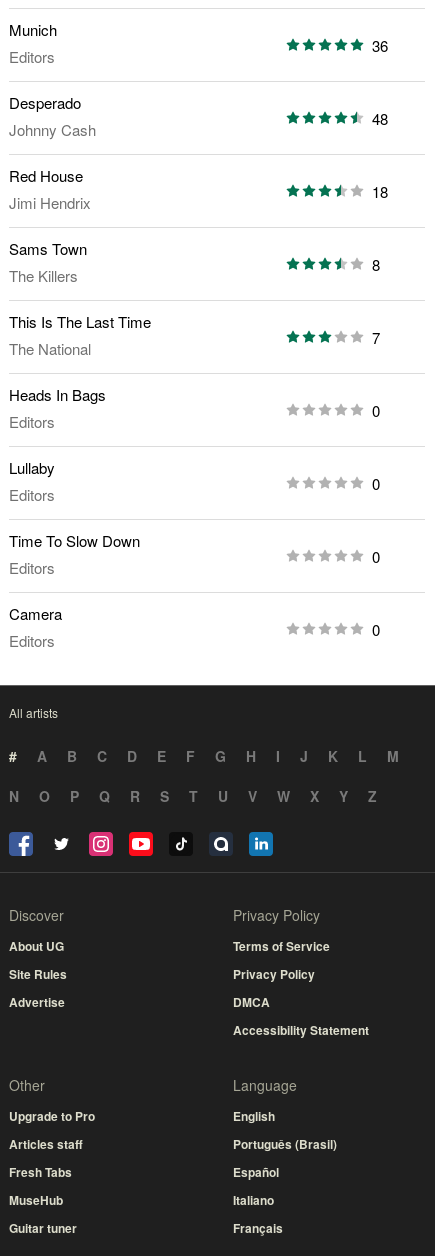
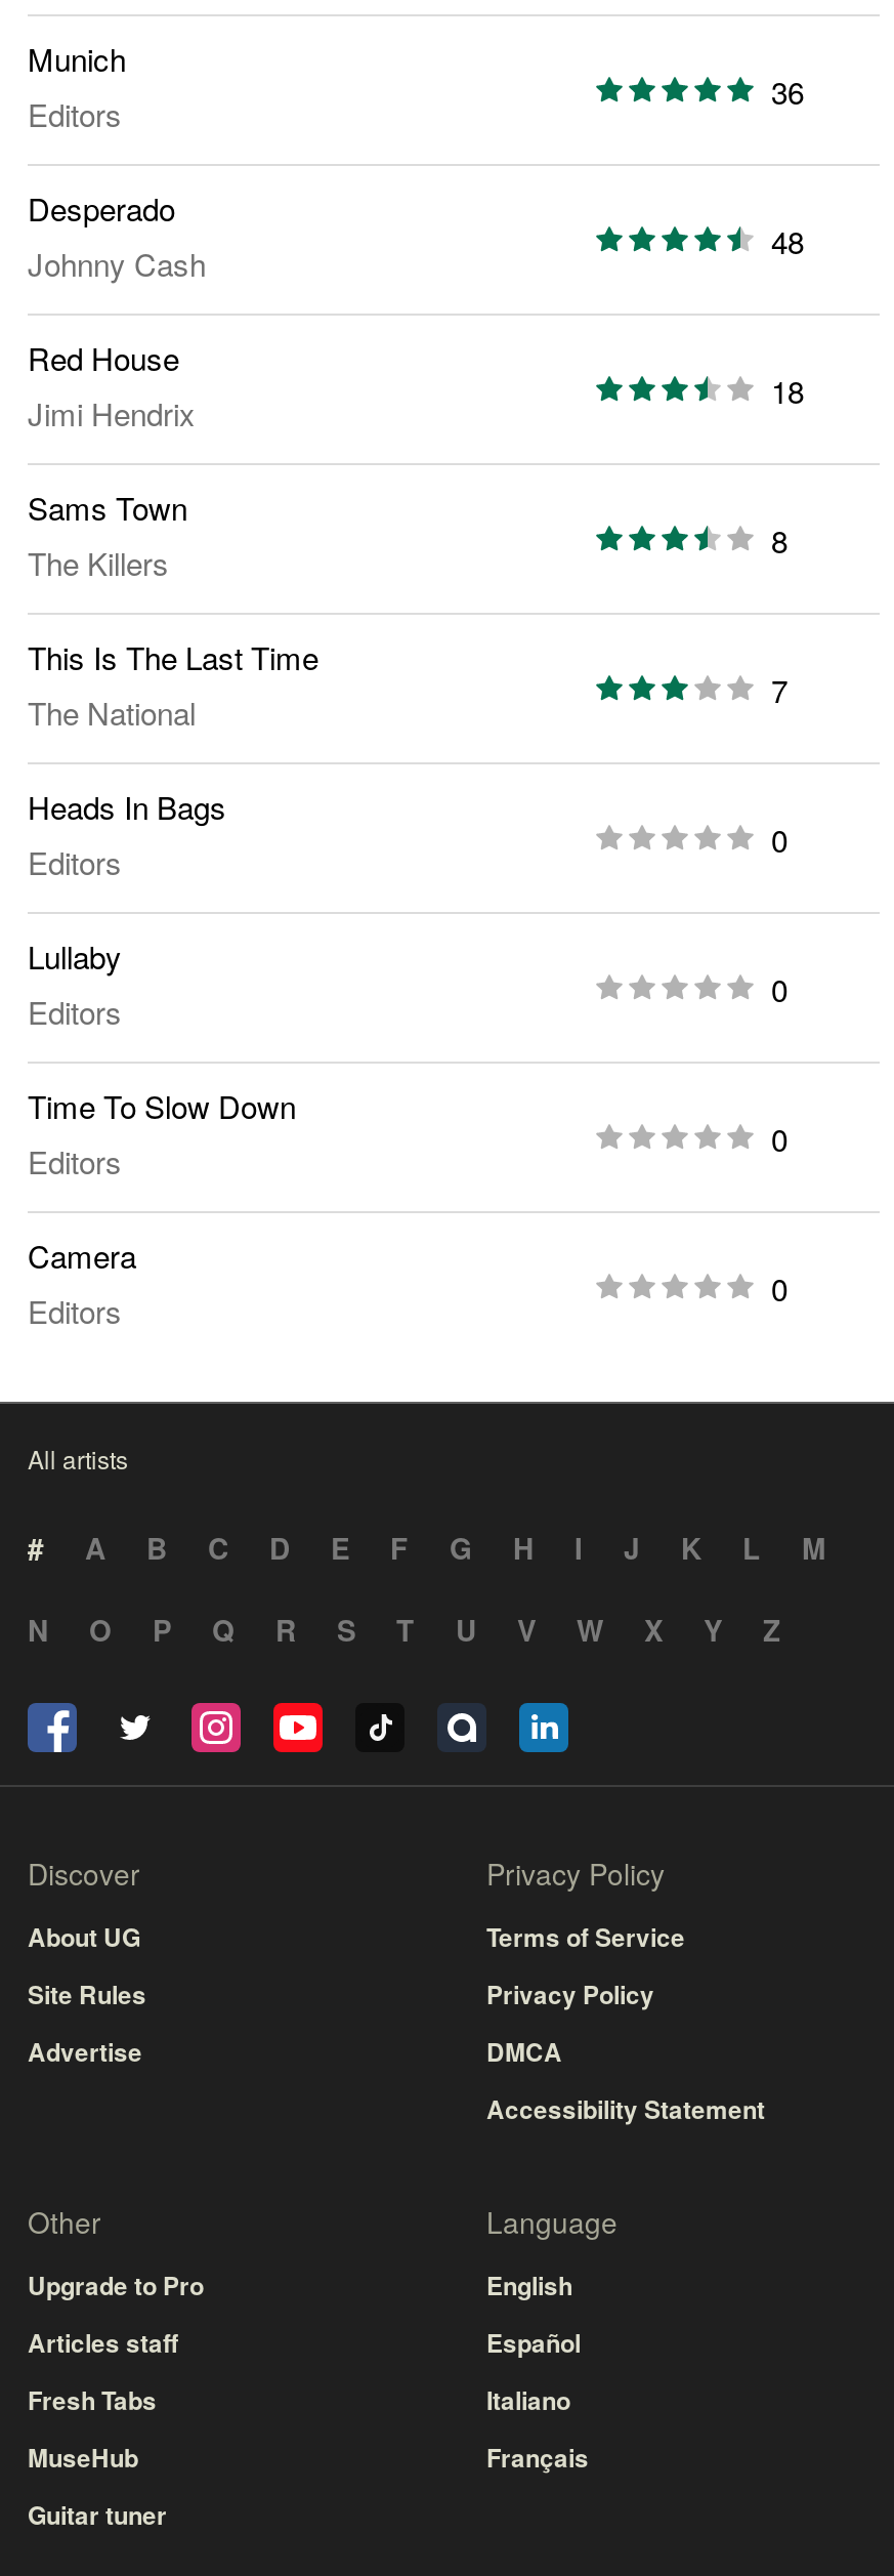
- Português (Brasil)

moved up: Español | Italiano | Français
